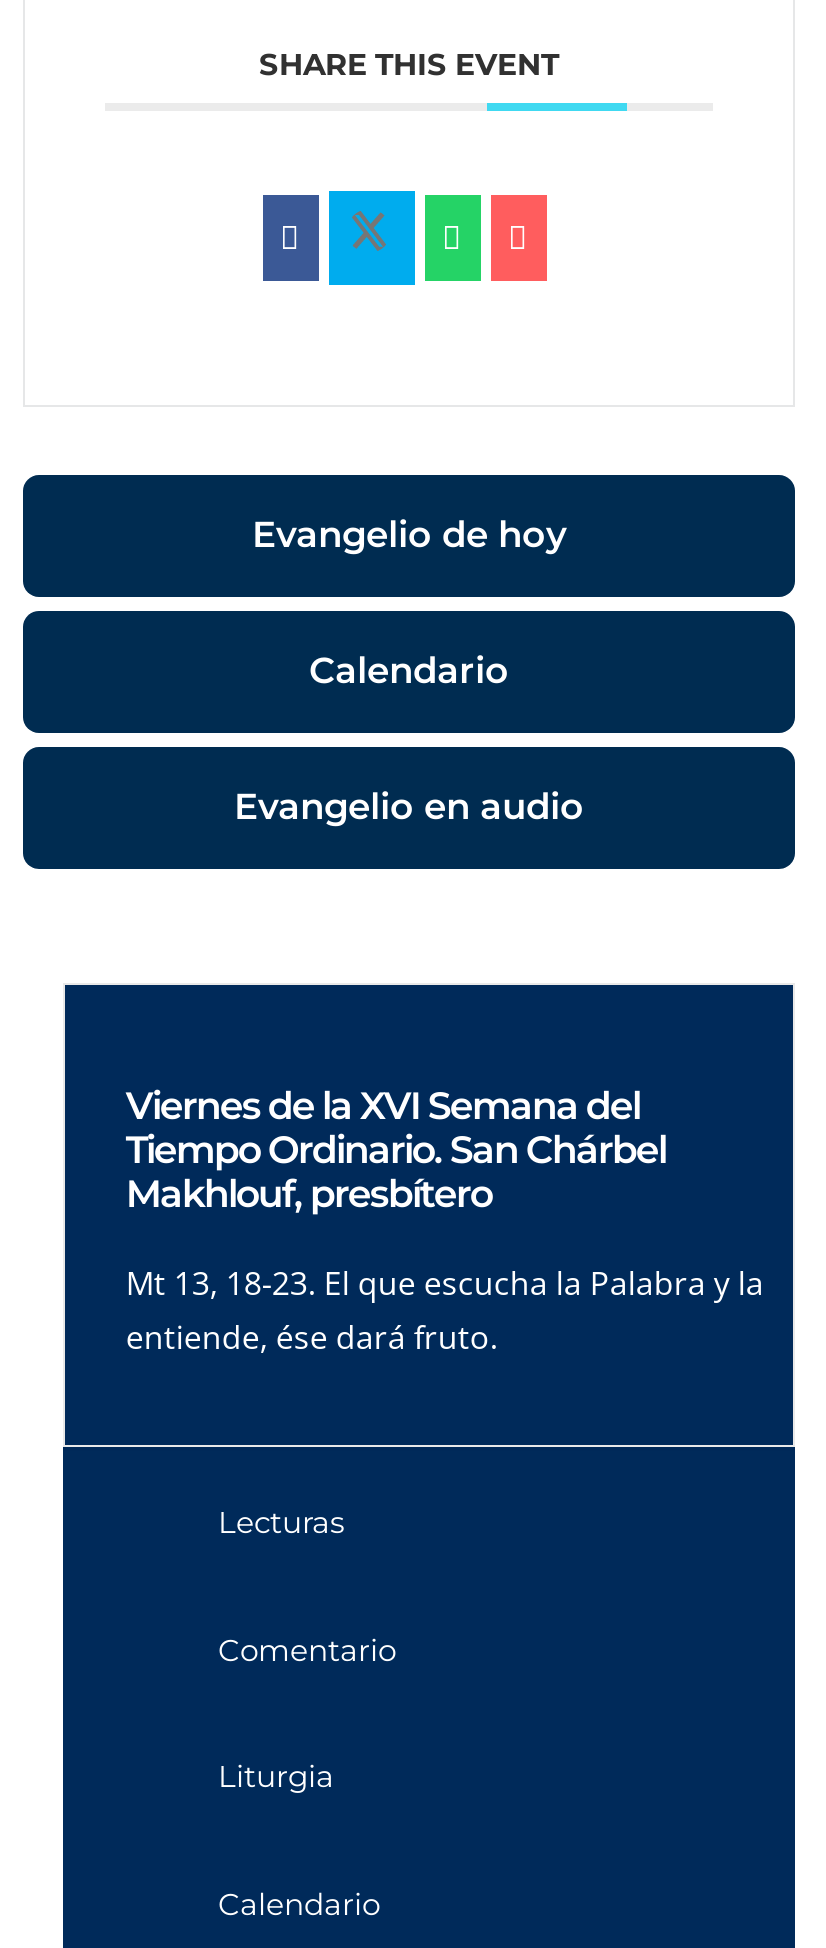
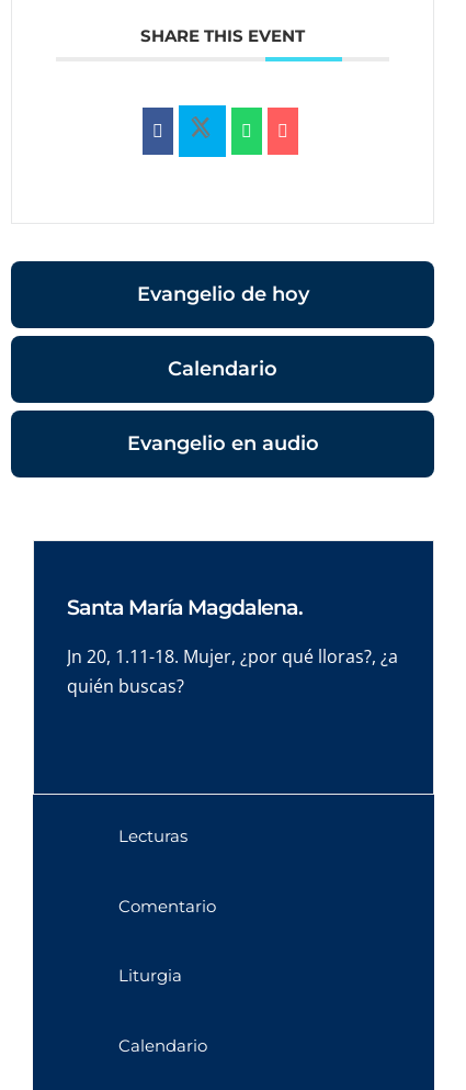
- Viernes de la XVI Semana del
- Tiempo Ordinario. San Chárbel
- Makhlouf, presbítero
+ Santa María Magdalena.

- Mt 13, 18-23. El que escucha la Palabra y la
- entiende, ése dará fruto.
+ Jn 20, 1.11-18. Mujer, ¿por qué lloras?, ¿a
+ quién buscas?
